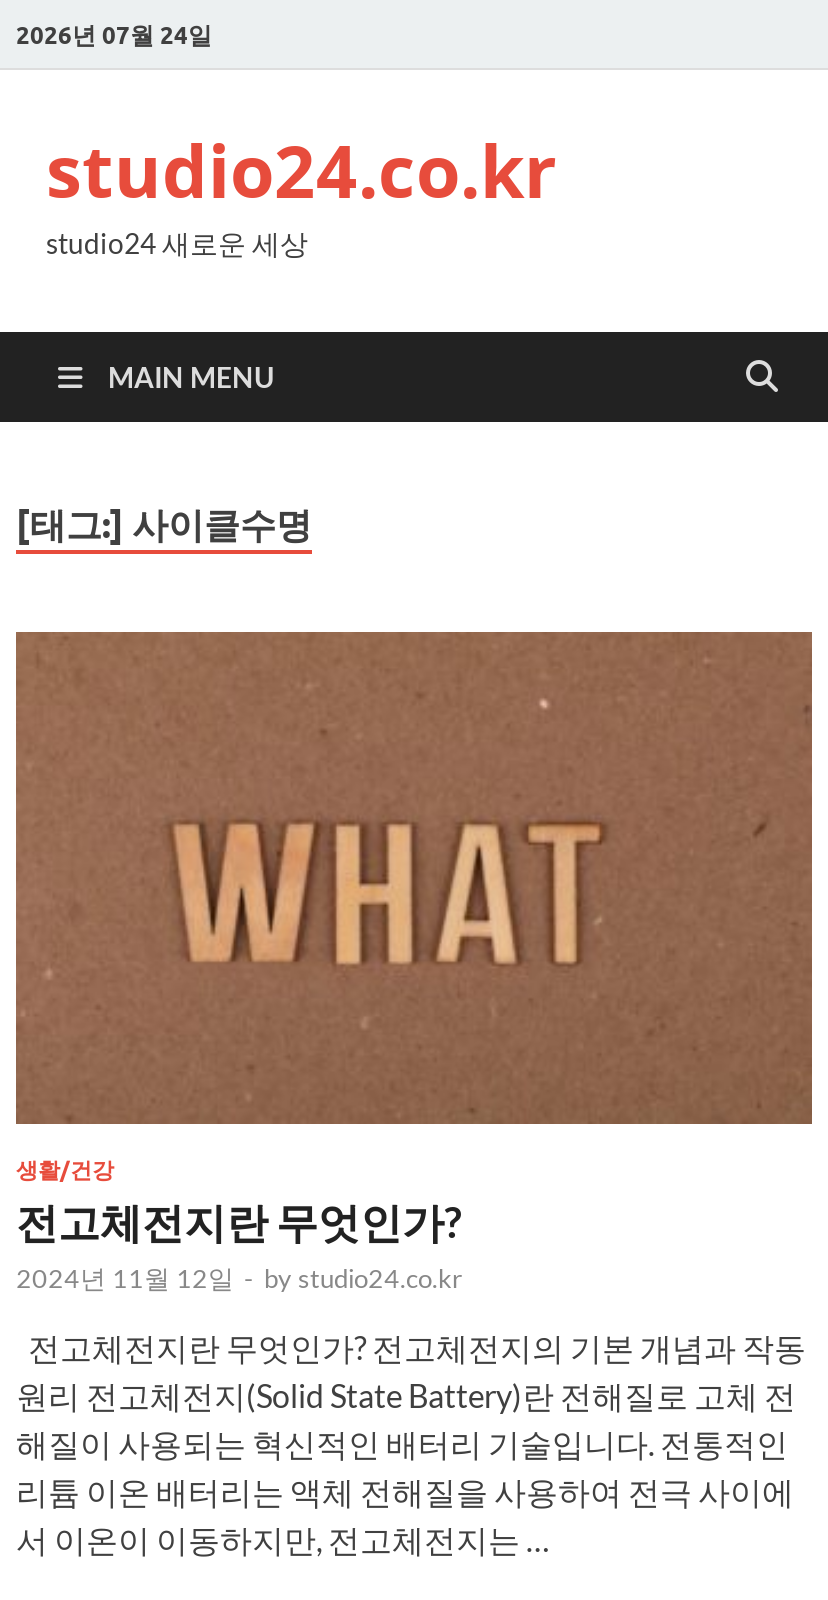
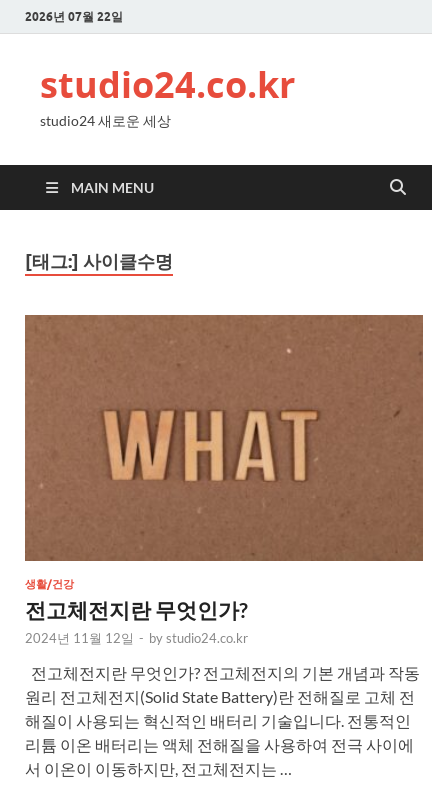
- 2026년 07월 24일
+ 2026년 07월 22일
